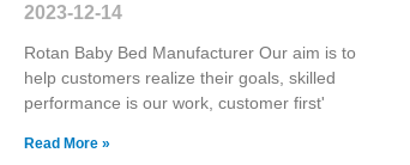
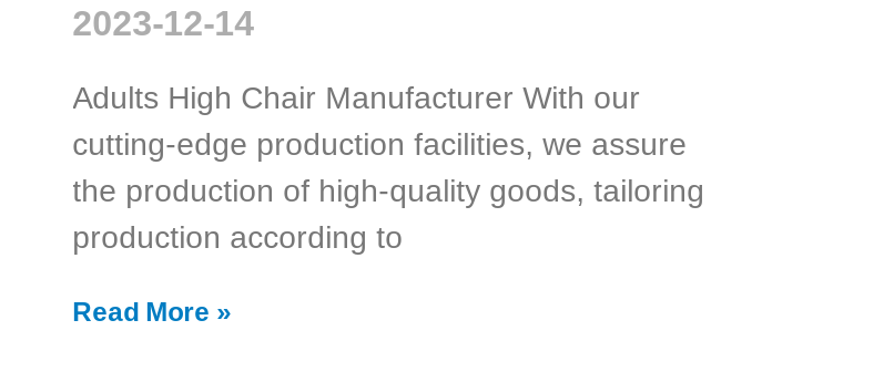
- Rotan Baby Bed Manufacturer Our aim is to
- help customers realize their goals, skilled
- performance is our work, customer first'
+ Adults High Chair Manufacturer With our
+ cutting-edge production facilities, we assure
+ the production of high-quality goods, tailoring
+ production according to
